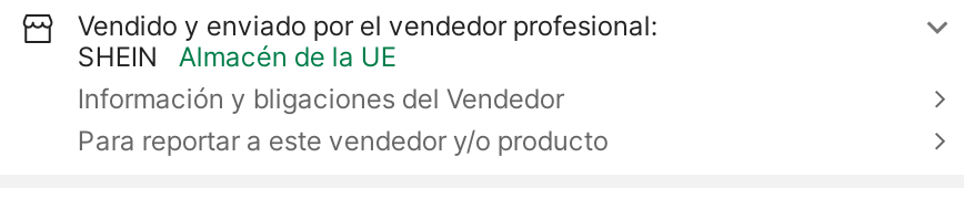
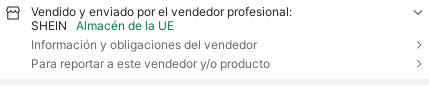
- Información y bligaciones del Vendedor
+ Información y obligaciones del vendedor
